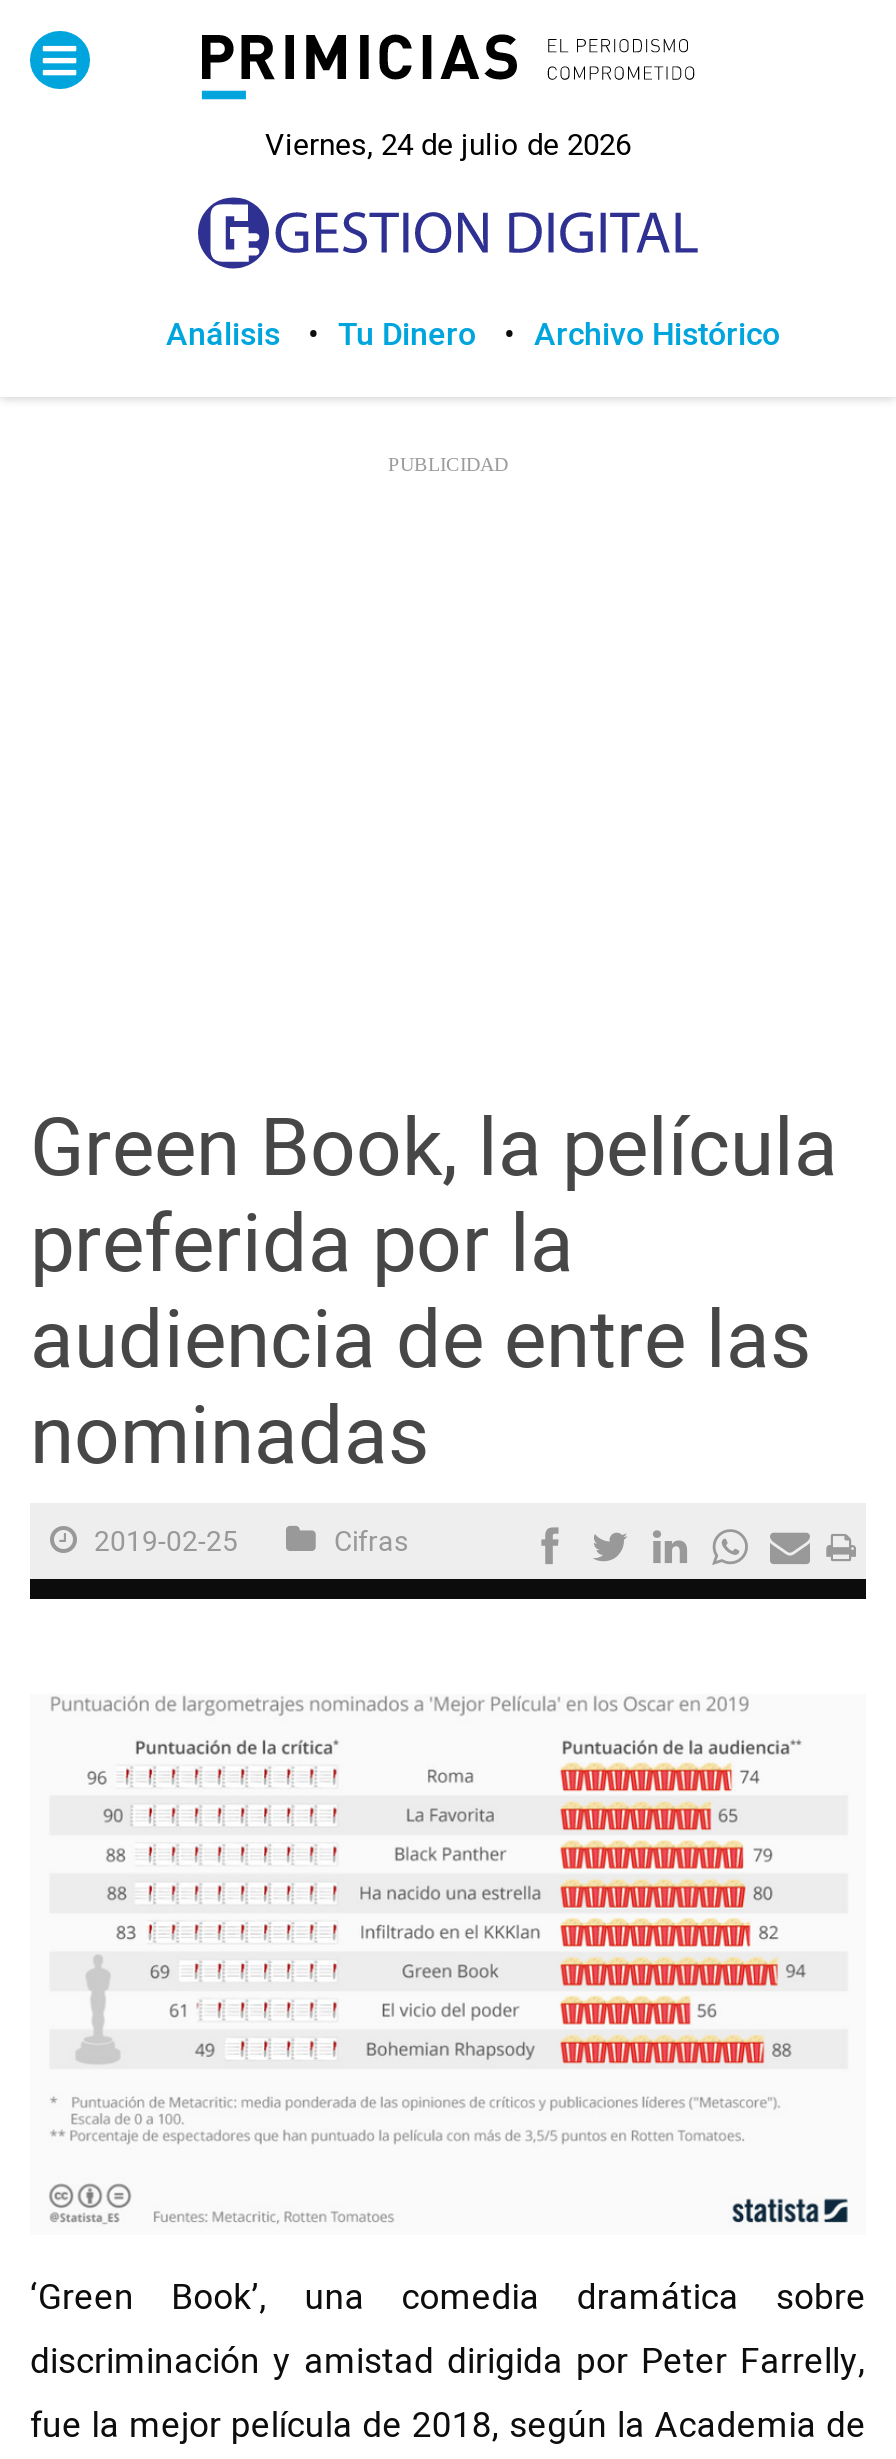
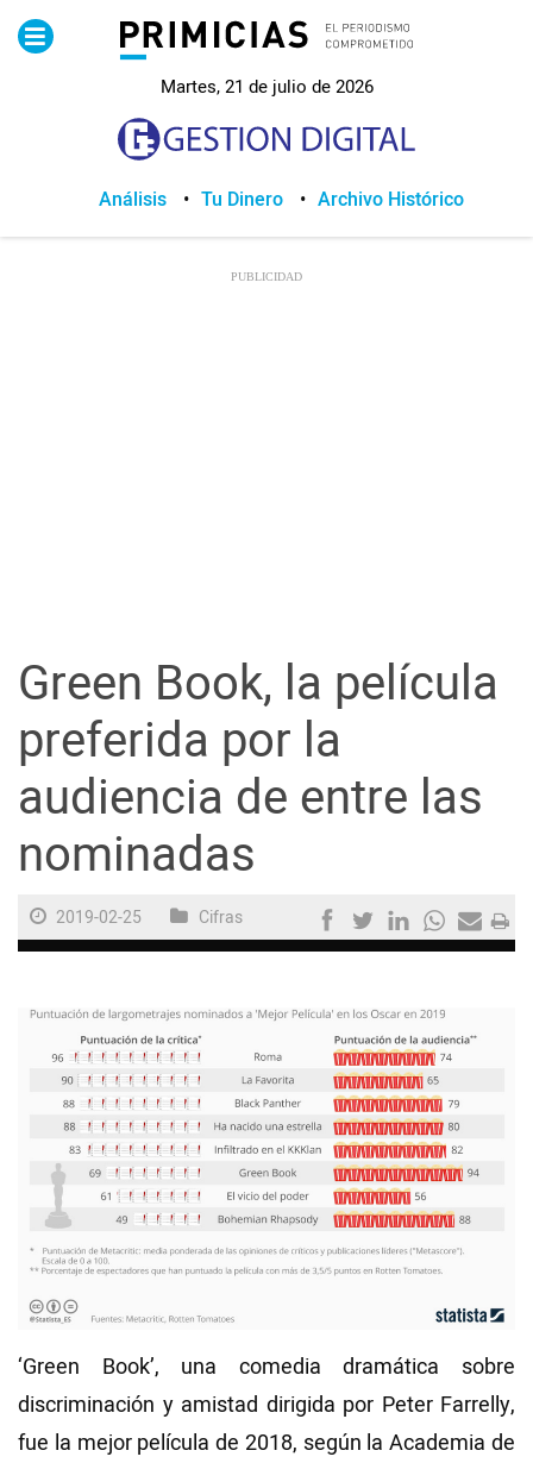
- Viernes, 24 de julio de 2026
+ Martes, 21 de julio de 2026
